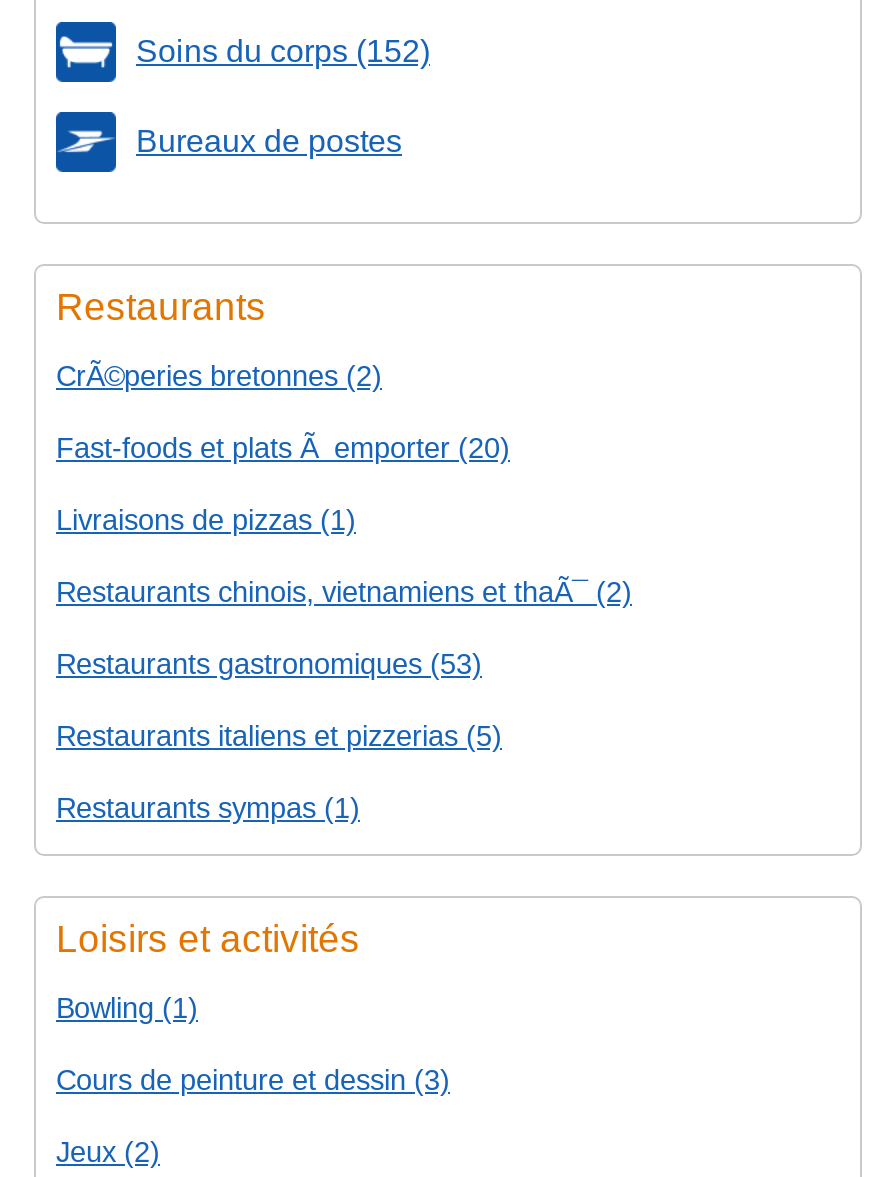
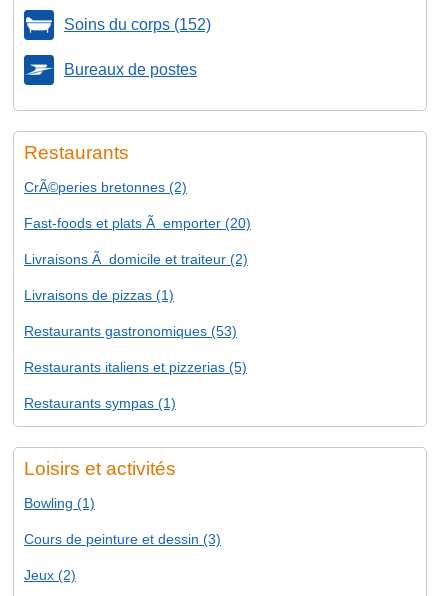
+ Livraisons Ã domicile et traiteur (2)

moved down: Livraisons de pizzas (1)

- Restaurants chinois, vietnamiens et thaÃ¯ (2)
